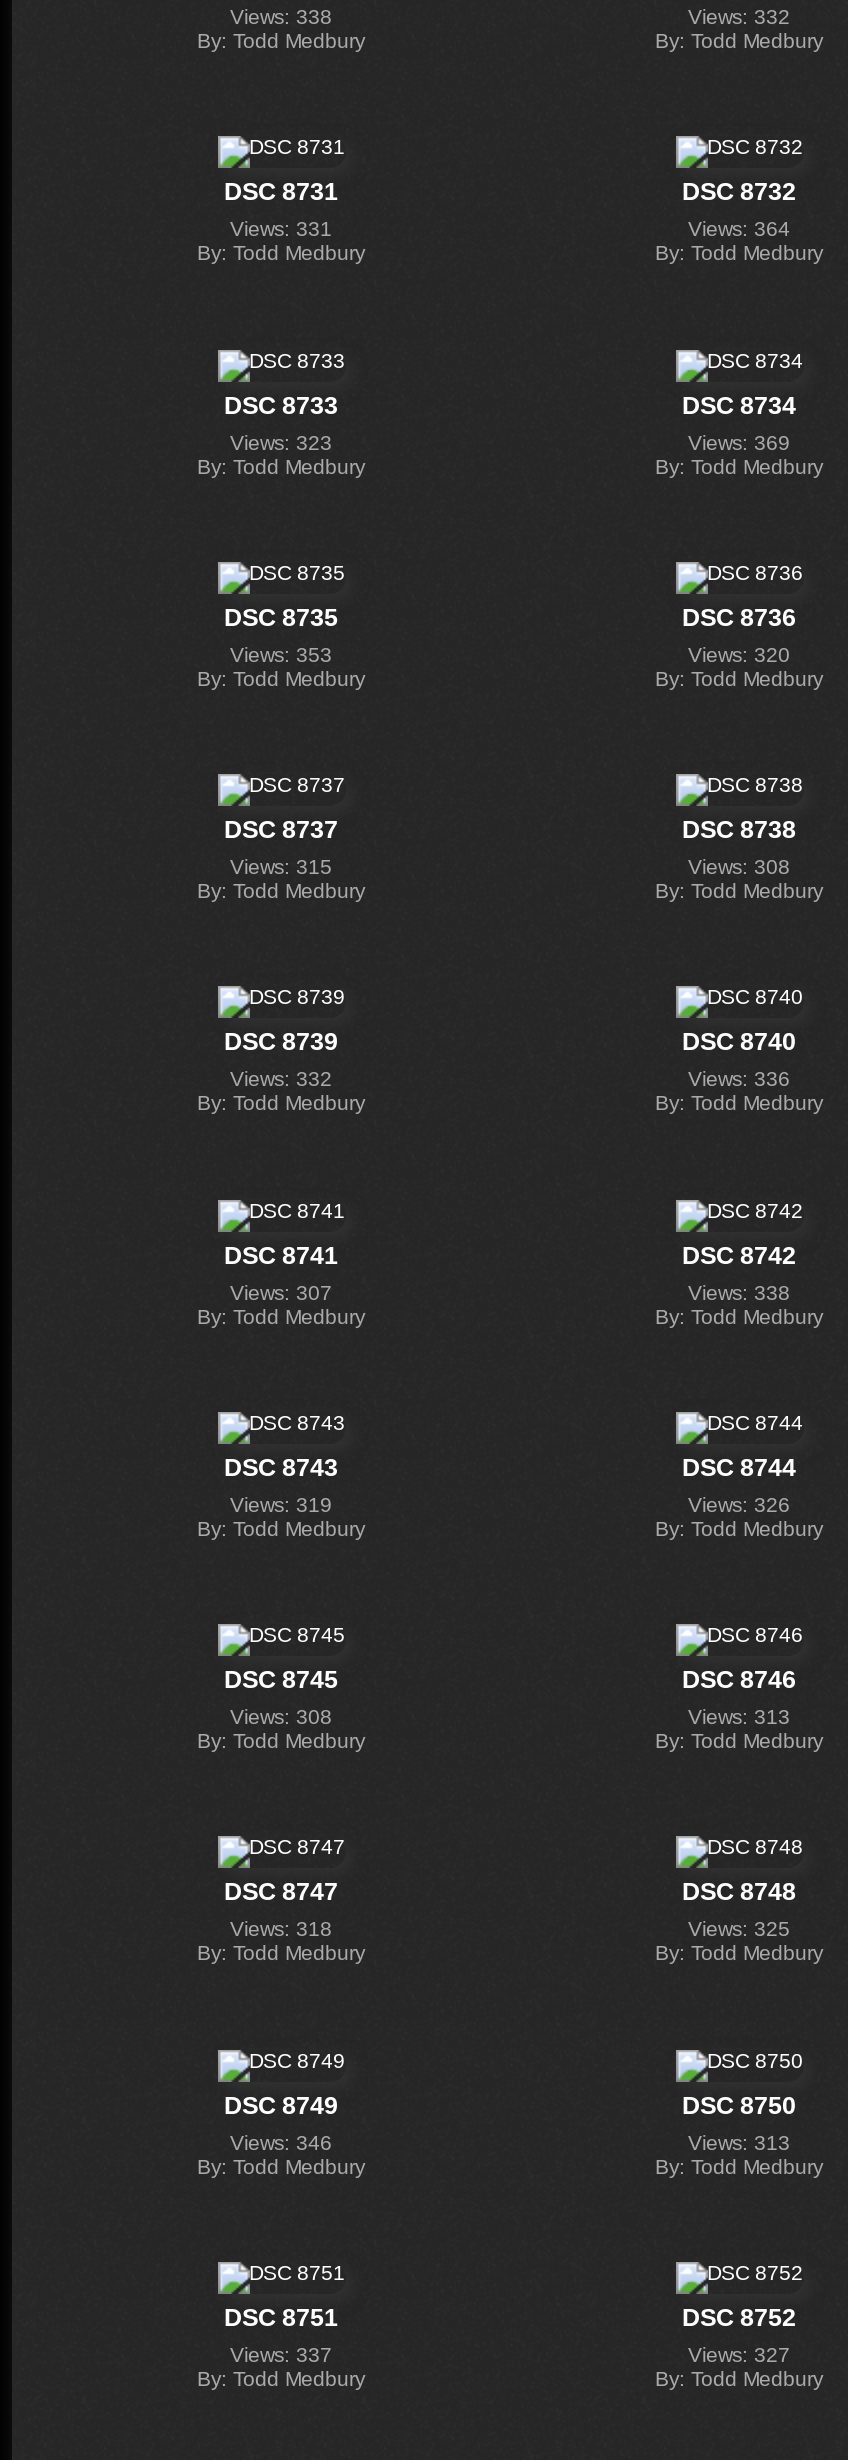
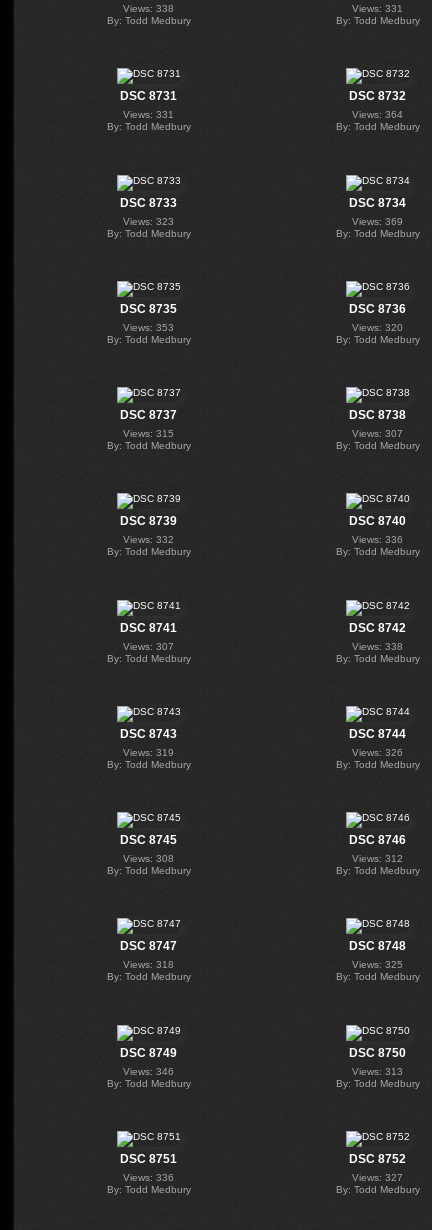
- Views: 332
+ Views: 331

- Views: 308
+ Views: 307

- Views: 313
+ Views: 312

- Views: 337
+ Views: 336
